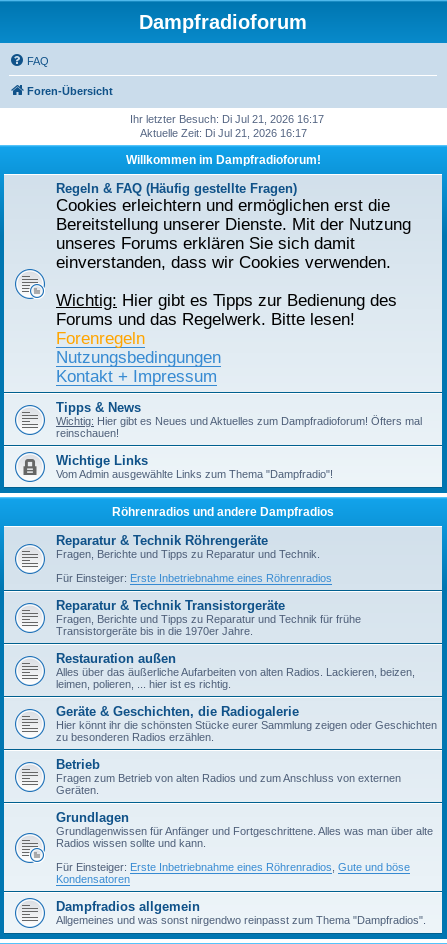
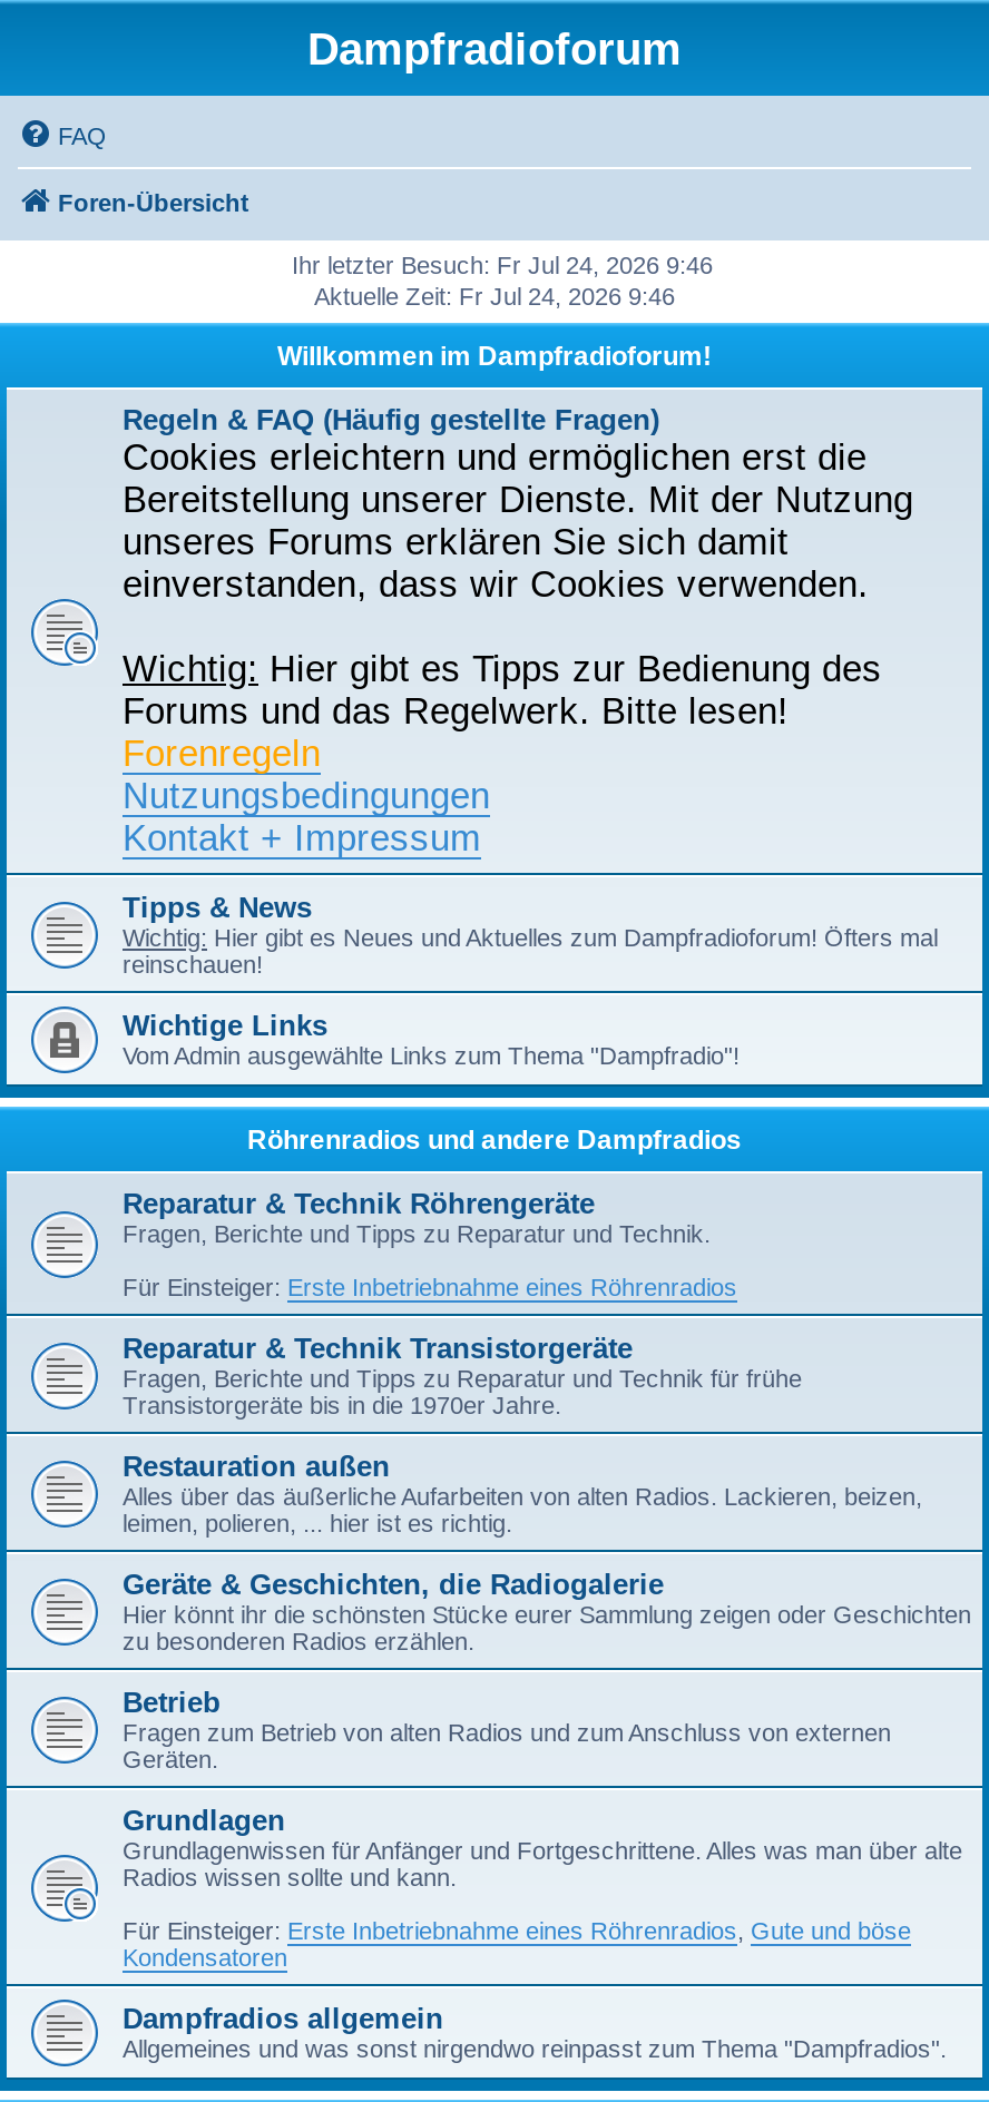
- Ihr letzter Besuch: Di Jul 21, 2026 16:17
+ Ihr letzter Besuch: Fr Jul 24, 2026 9:46

- Aktuelle Zeit: Di Jul 21, 2026 16:17
+ Aktuelle Zeit: Fr Jul 24, 2026 9:46
